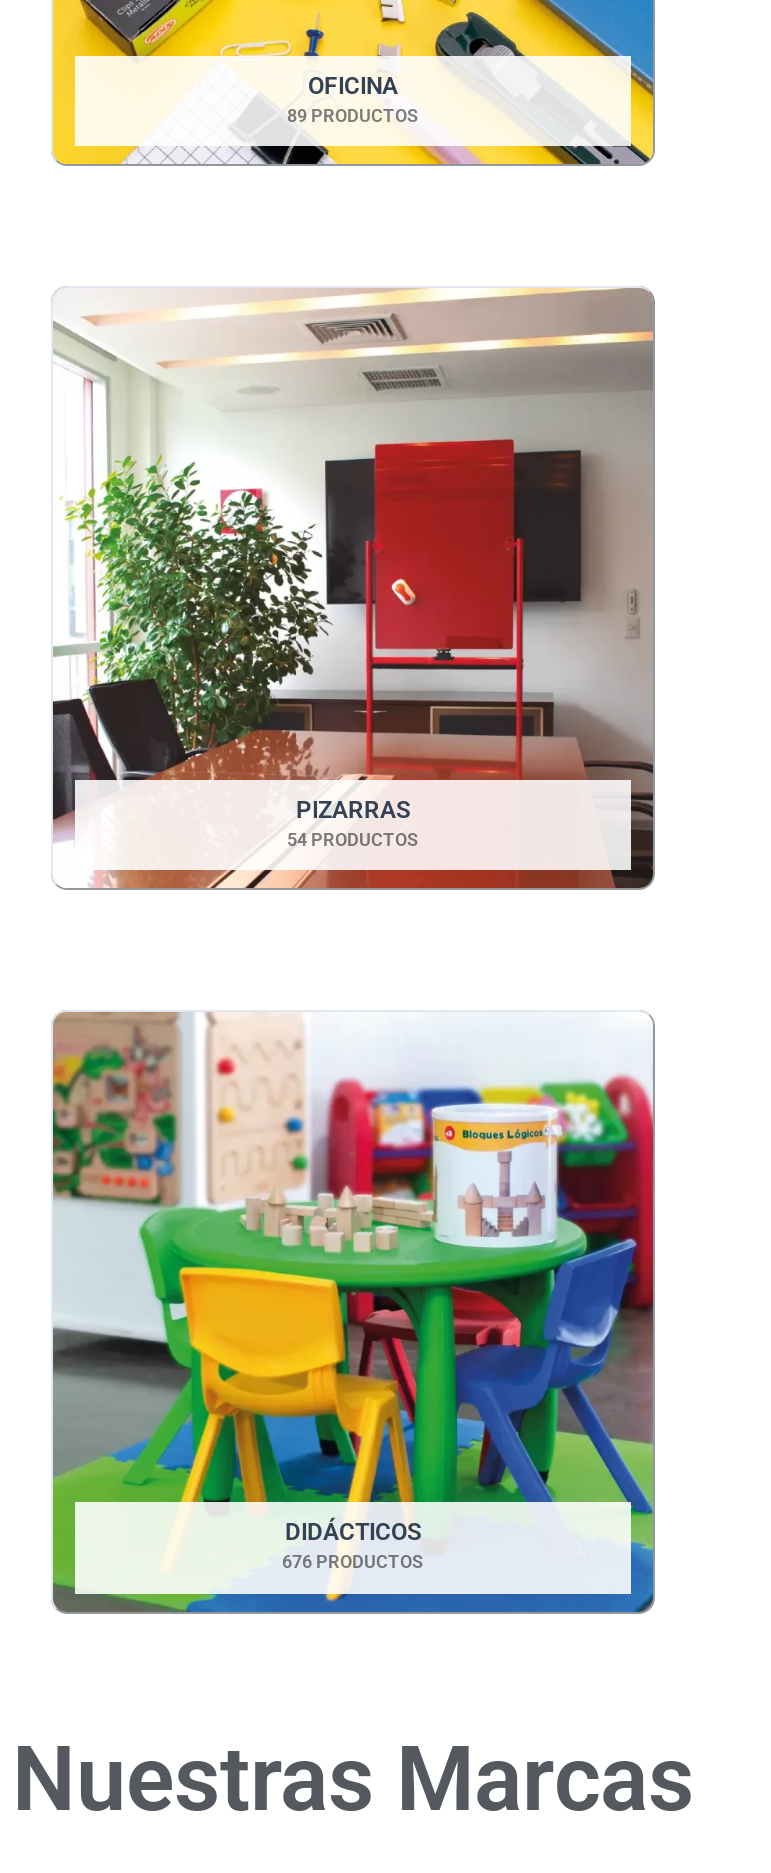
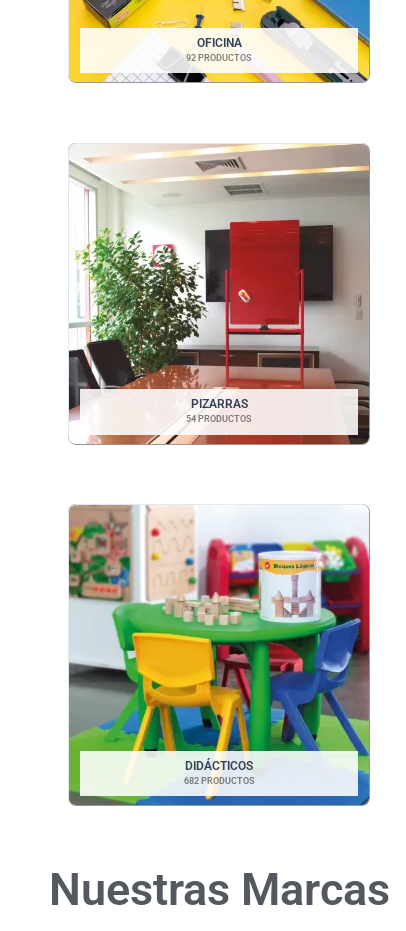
- 89 PRODUCTOS
+ 92 PRODUCTOS

- 676 PRODUCTOS
+ 682 PRODUCTOS
